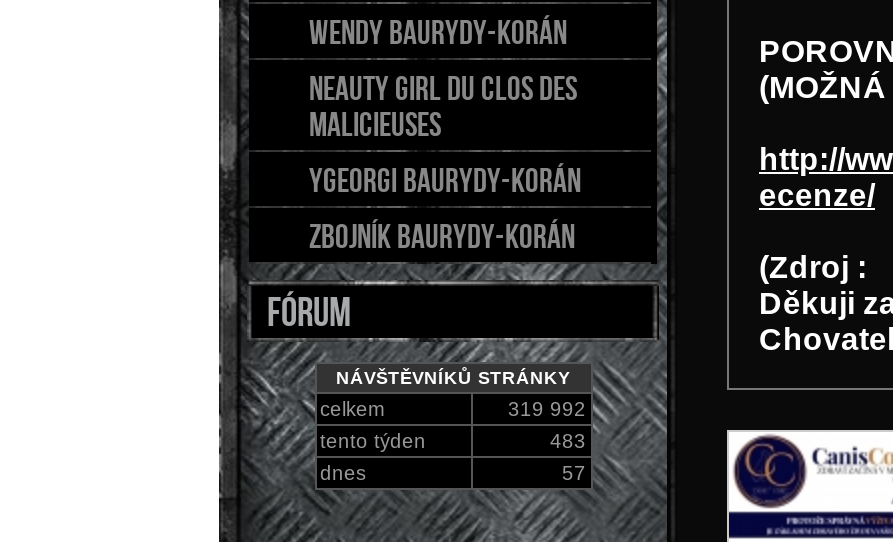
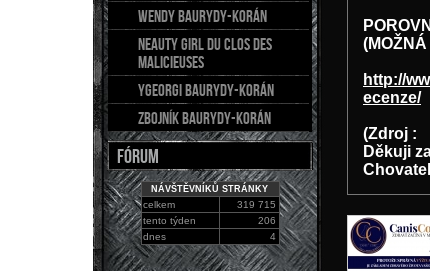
- 319 992
+ 319 715

- 483
+ 206

- 57
+ 4
